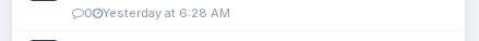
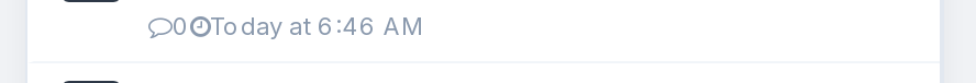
- Yesterday at 6:28 AM
+ Today at 6:46 AM
